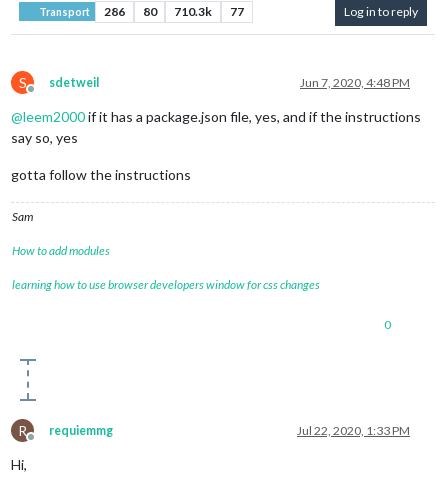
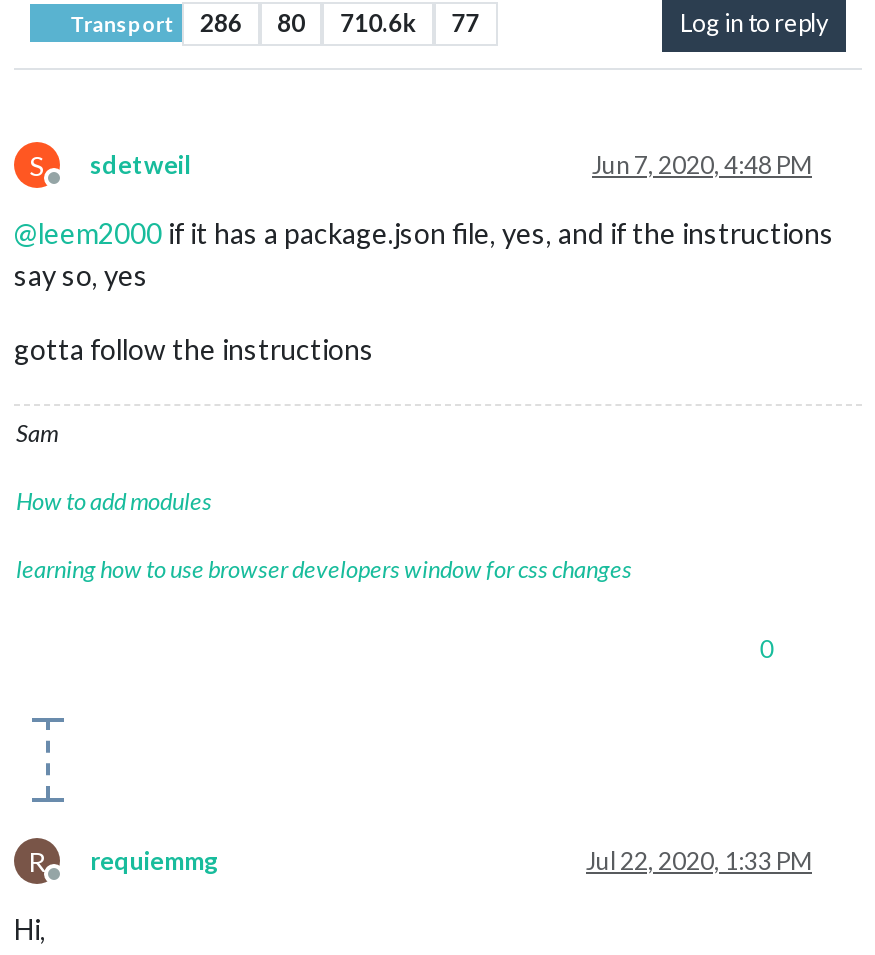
- Transport 286 80 710.3k 77
+ Transport 286 80 710.6k 77
